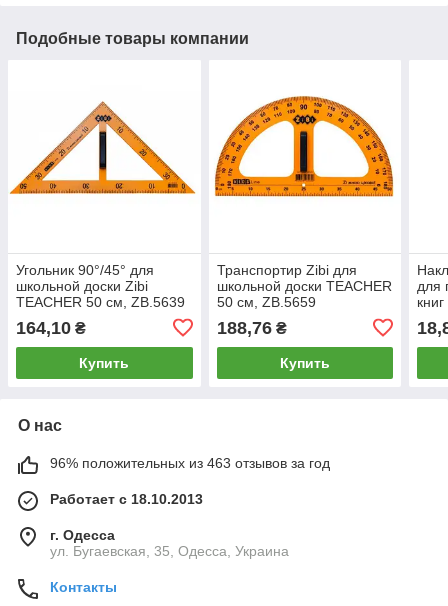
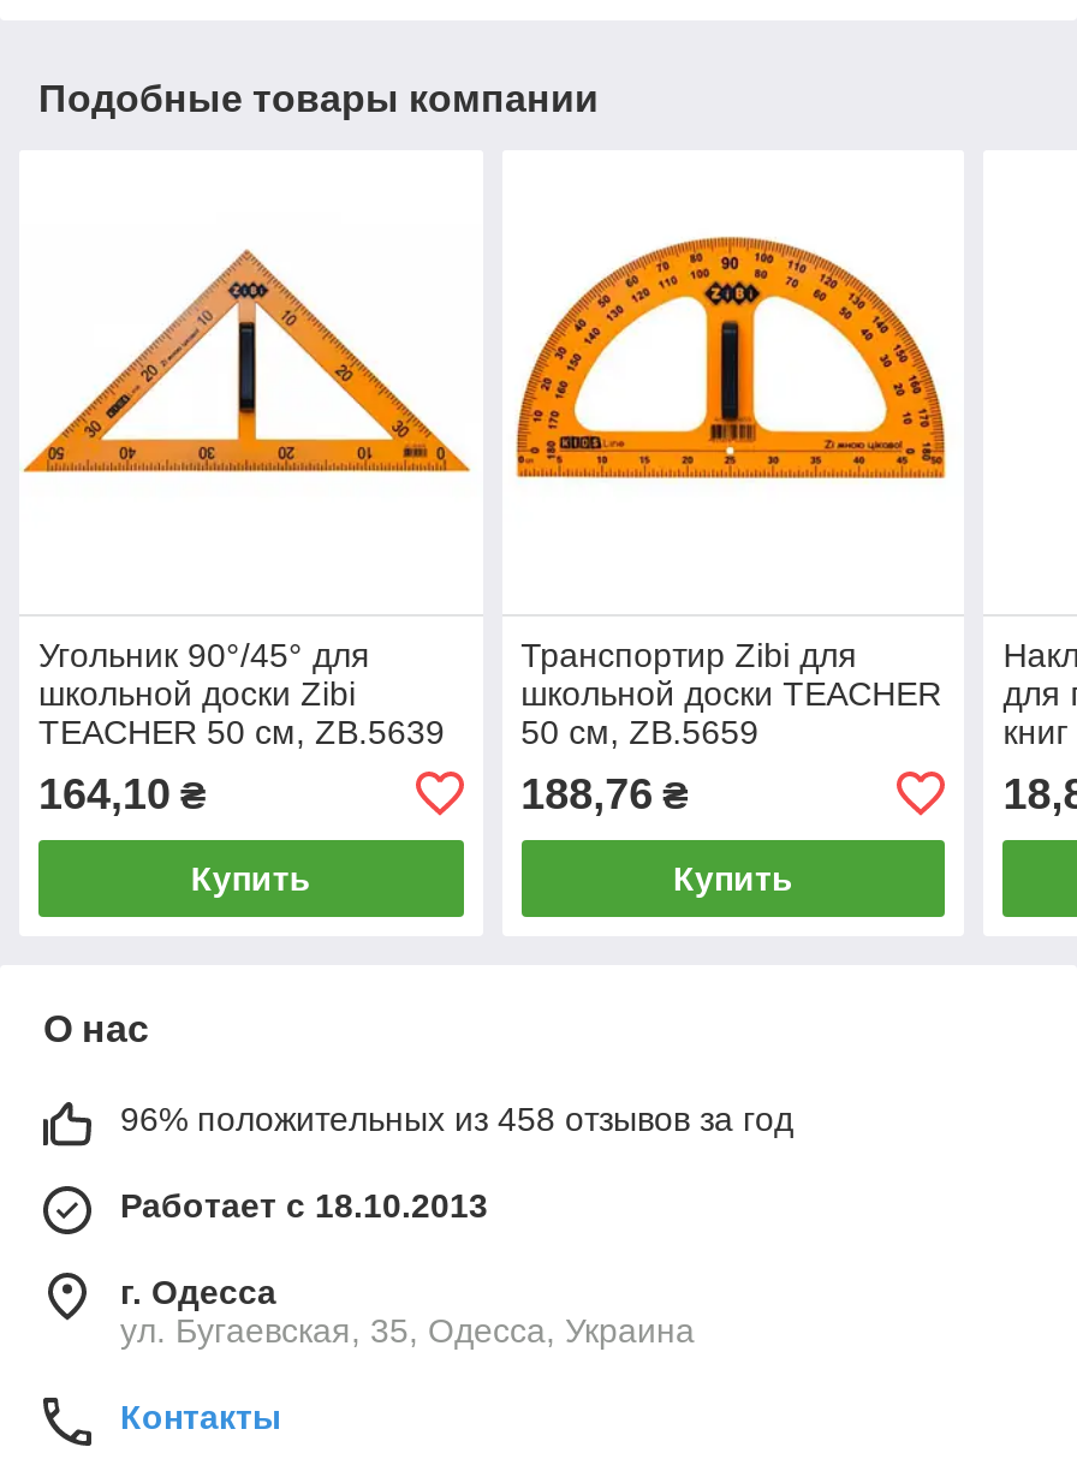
- 96% положительных из 463 отзывов за год
+ 96% положительных из 458 отзывов за год
